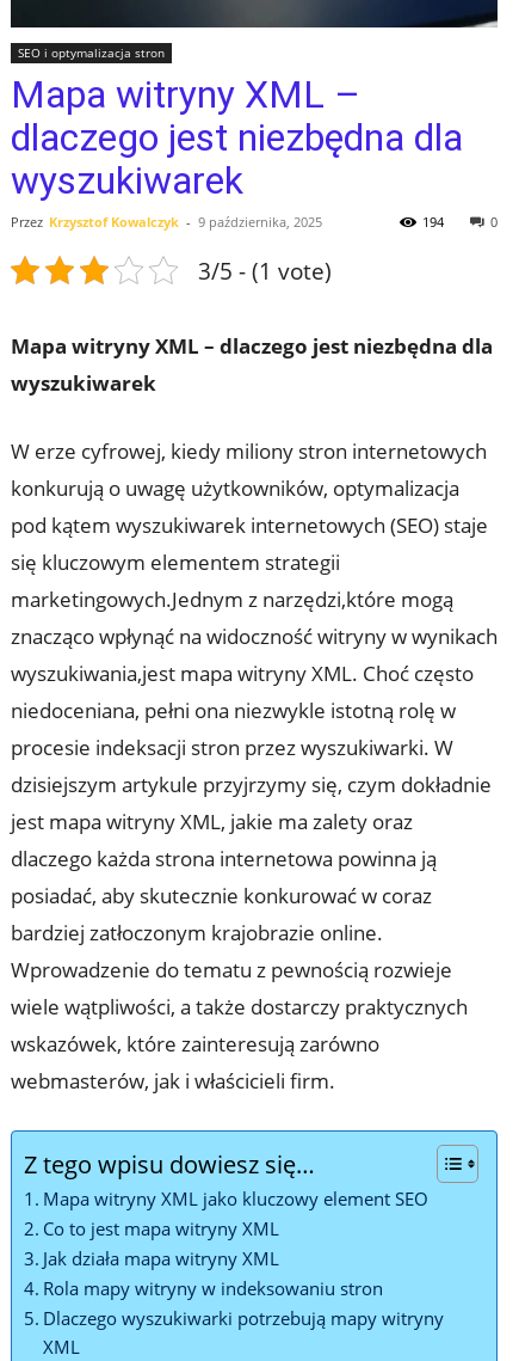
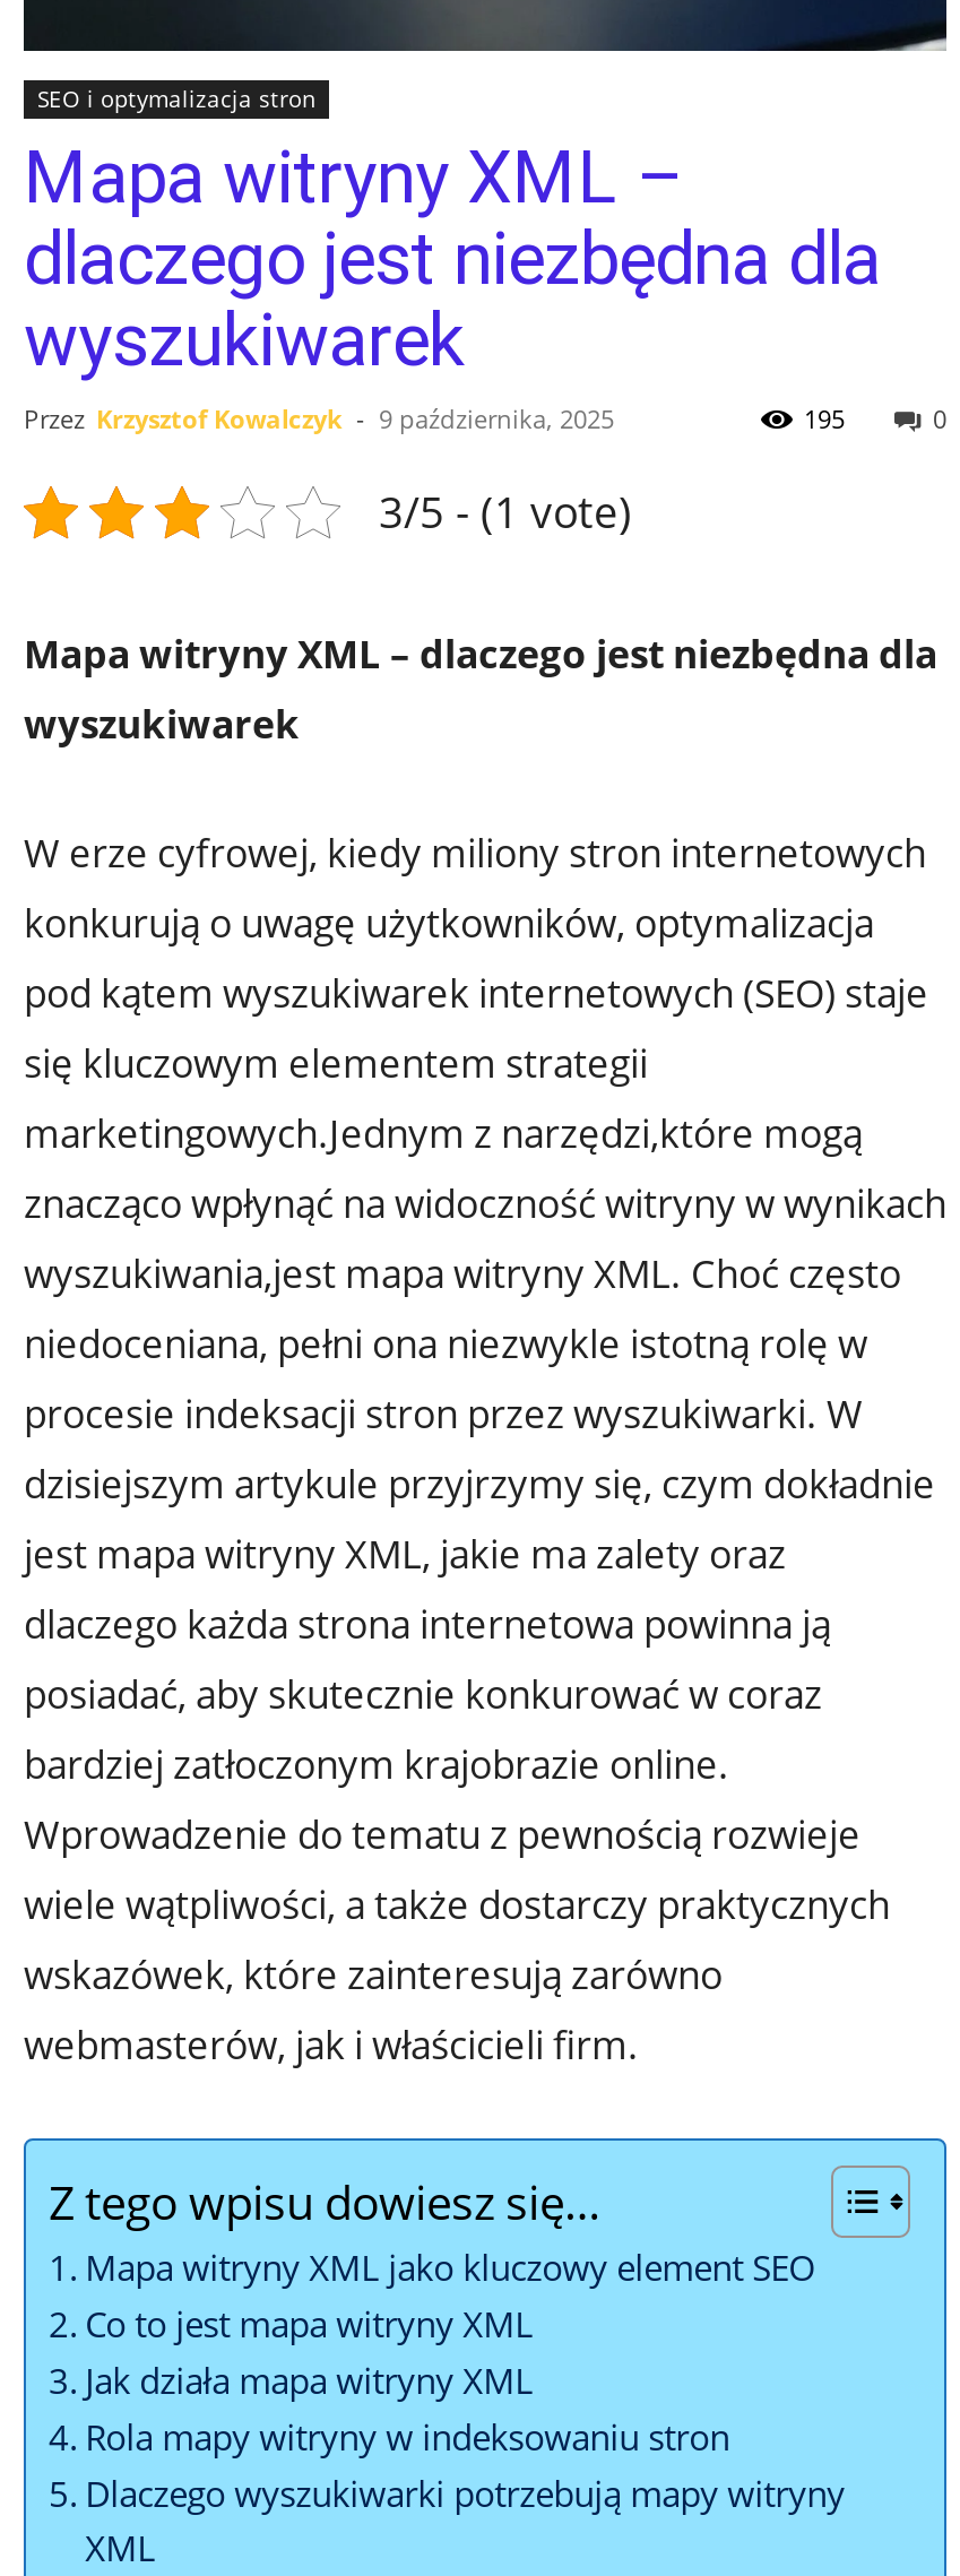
- 194
+ 195
